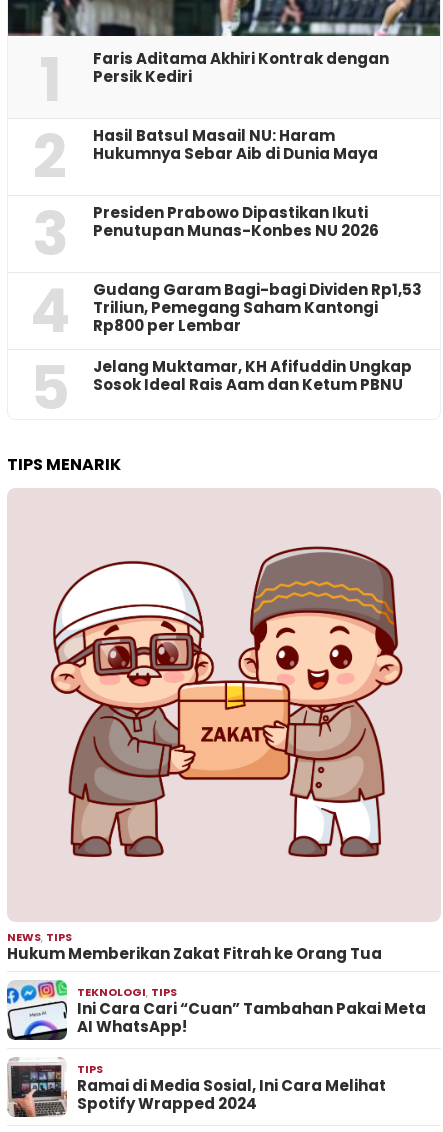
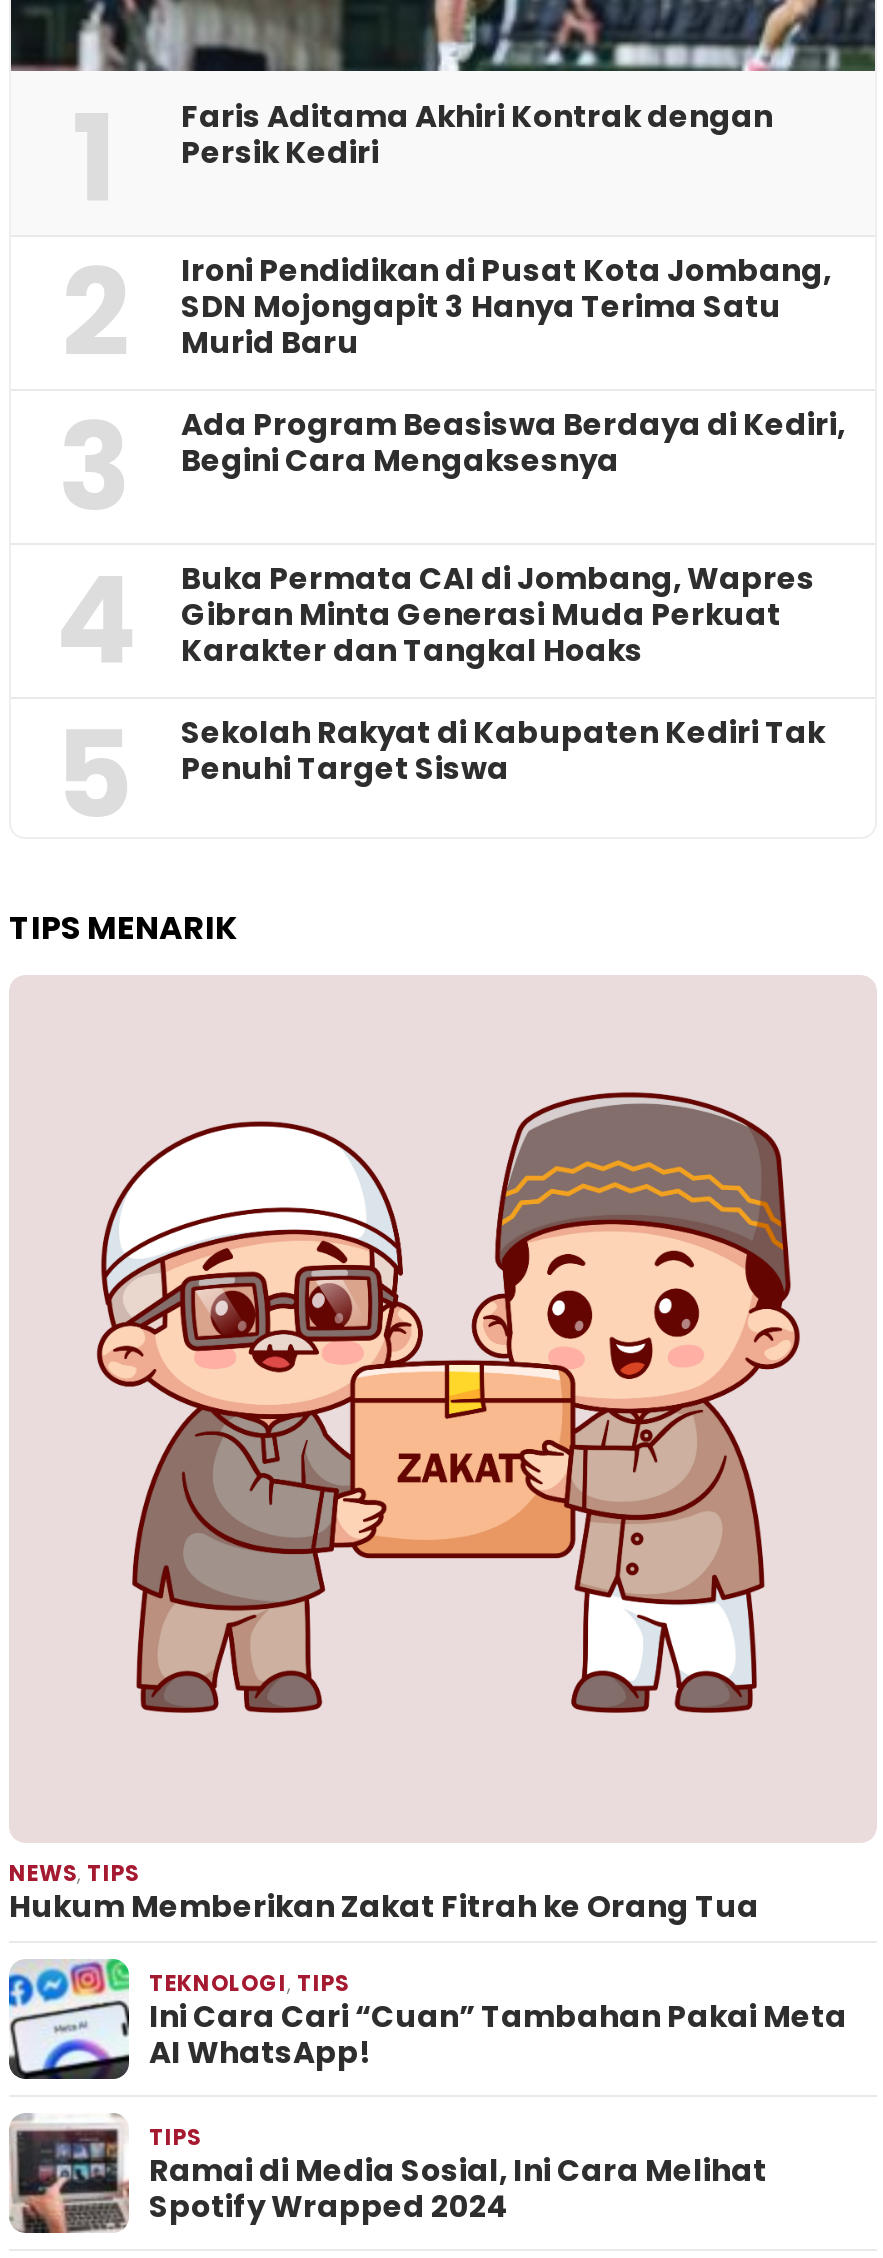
- Hasil Batsul Masail NU: Haram
- Hukumnya Sebar Aib di Dunia Maya
+ Ironi Pendidikan di Pusat Kota Jombang,
+ SDN Mojongapit 3 Hanya Terima Satu
+ Murid Baru

- Presiden Prabowo Dipastikan Ikuti
- Penutupan Munas-Konbes NU 2026
+ Ada Program Beasiswa Berdaya di Kediri,
+ Begini Cara Mengaksesnya

- Gudang Garam Bagi-bagi Dividen Rp1,53
- Triliun, Pemegang Saham Kantongi
- Rp800 per Lembar
+ Buka Permata CAI di Jombang, Wapres
+ Gibran Minta Generasi Muda Perkuat
+ Karakter dan Tangkal Hoaks

- Jelang Muktamar, KH Afifuddin Ungkap
- Sosok Ideal Rais Aam dan Ketum PBNU
+ Sekolah Rakyat di Kabupaten Kediri Tak
+ Penuhi Target Siswa
